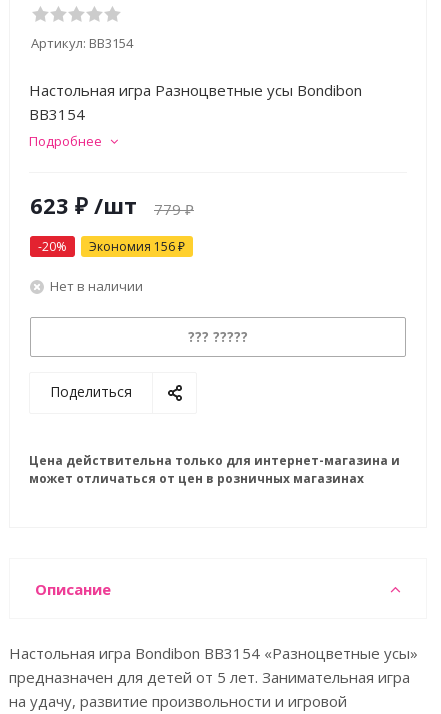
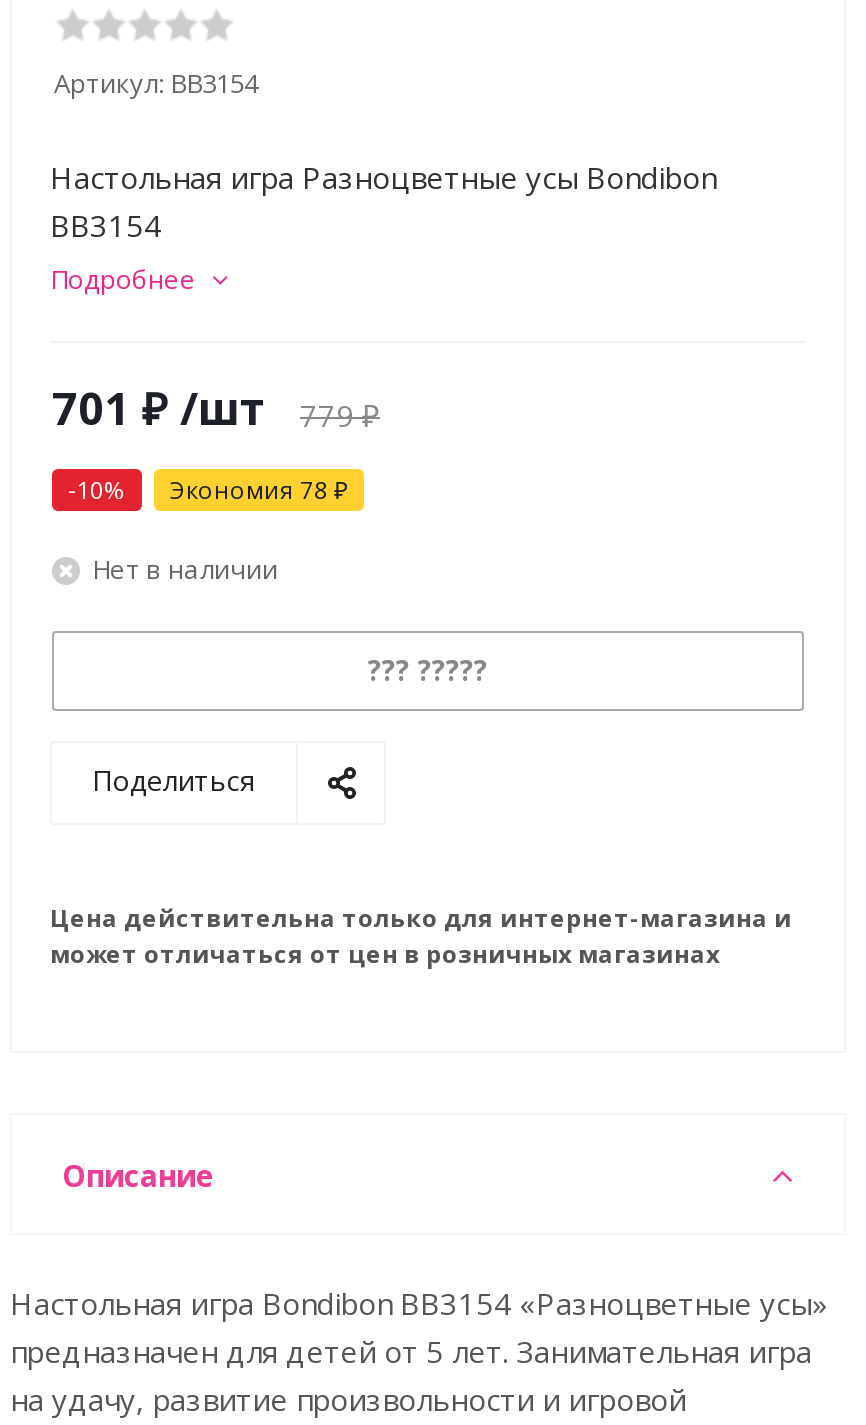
- 623 ₽ /шт 779₽
+ 701 ₽ /шт 779₽

- -20%
+ -10%

- Экономия 156 ₽
+ Экономия 78 ₽
